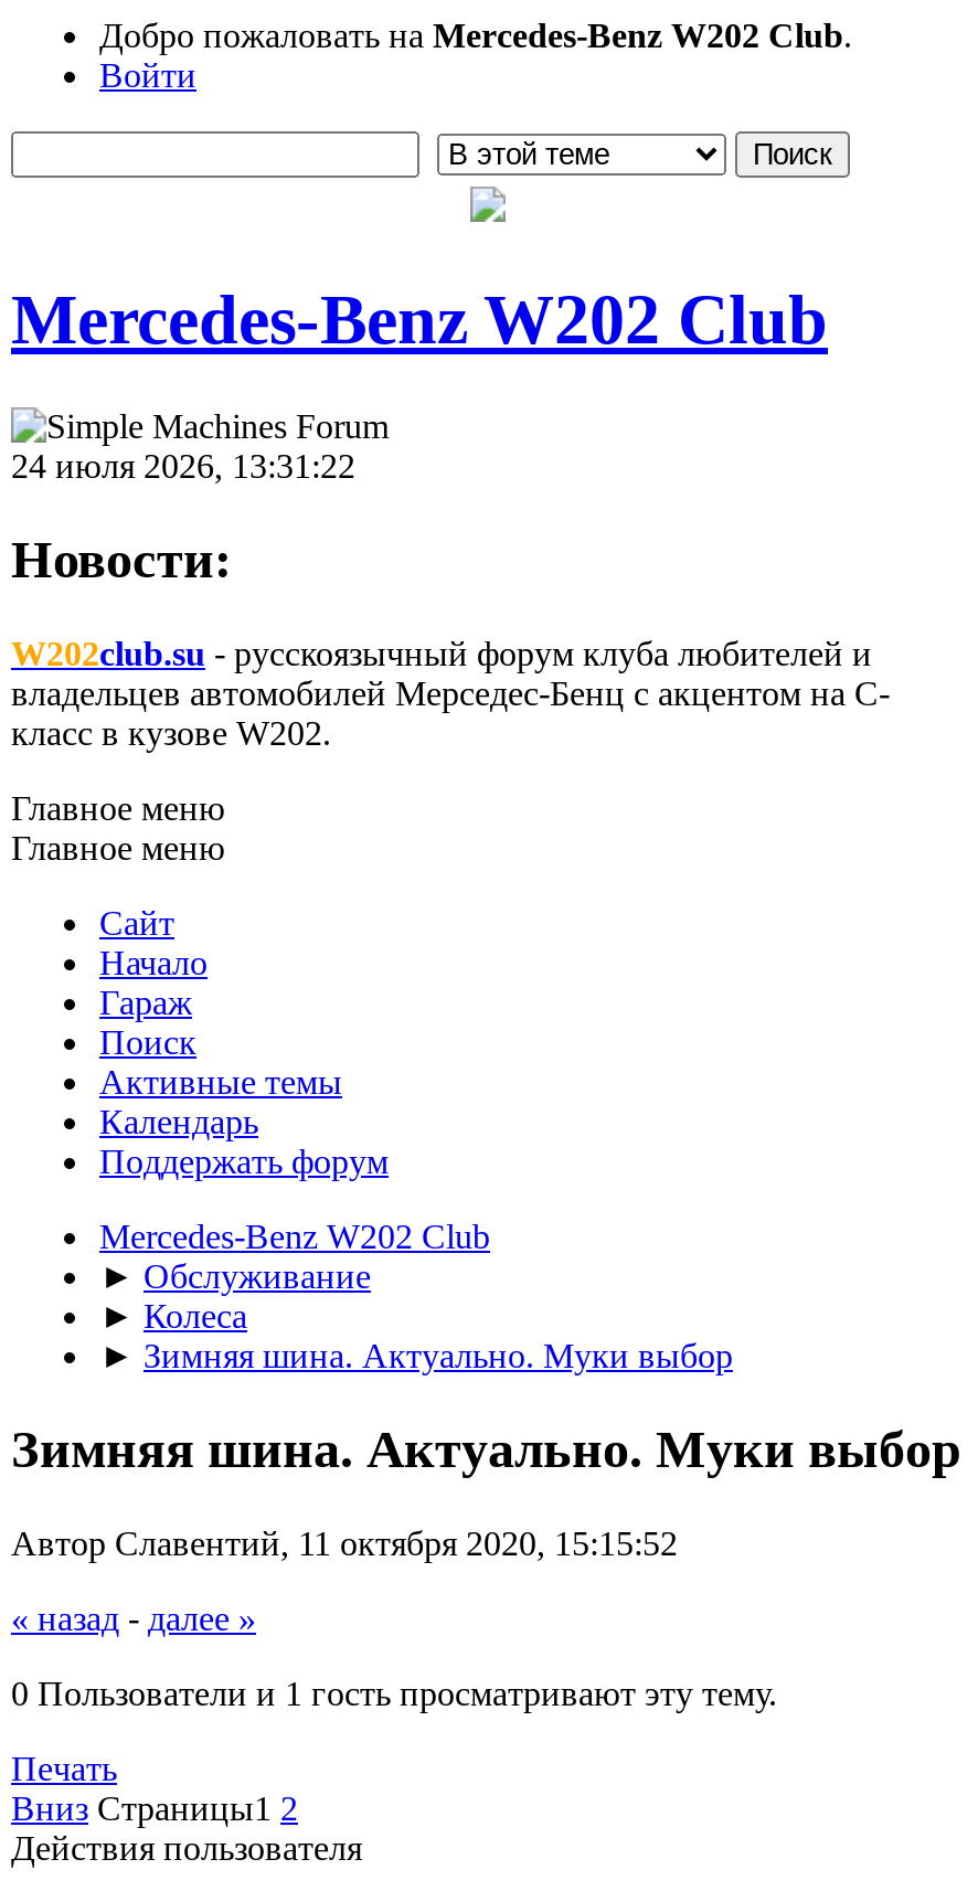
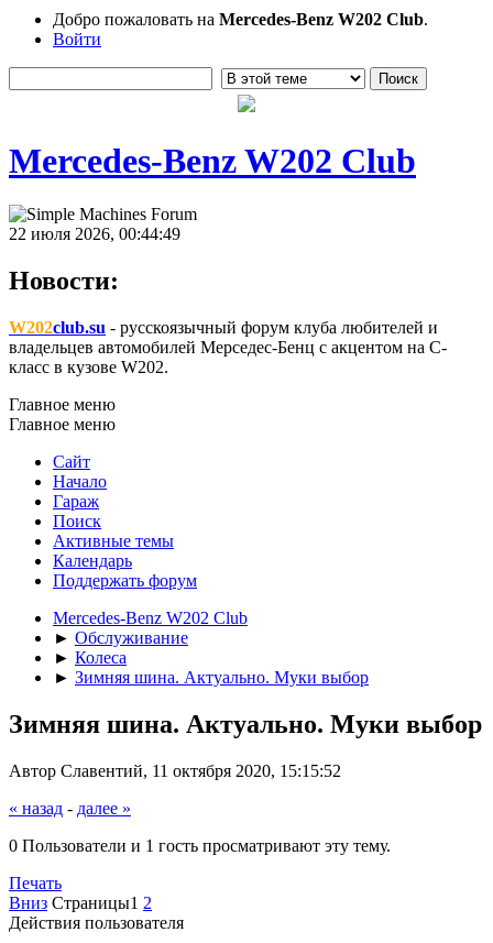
- 24 июля 2026, 13:31:22
+ 22 июля 2026, 00:44:49
